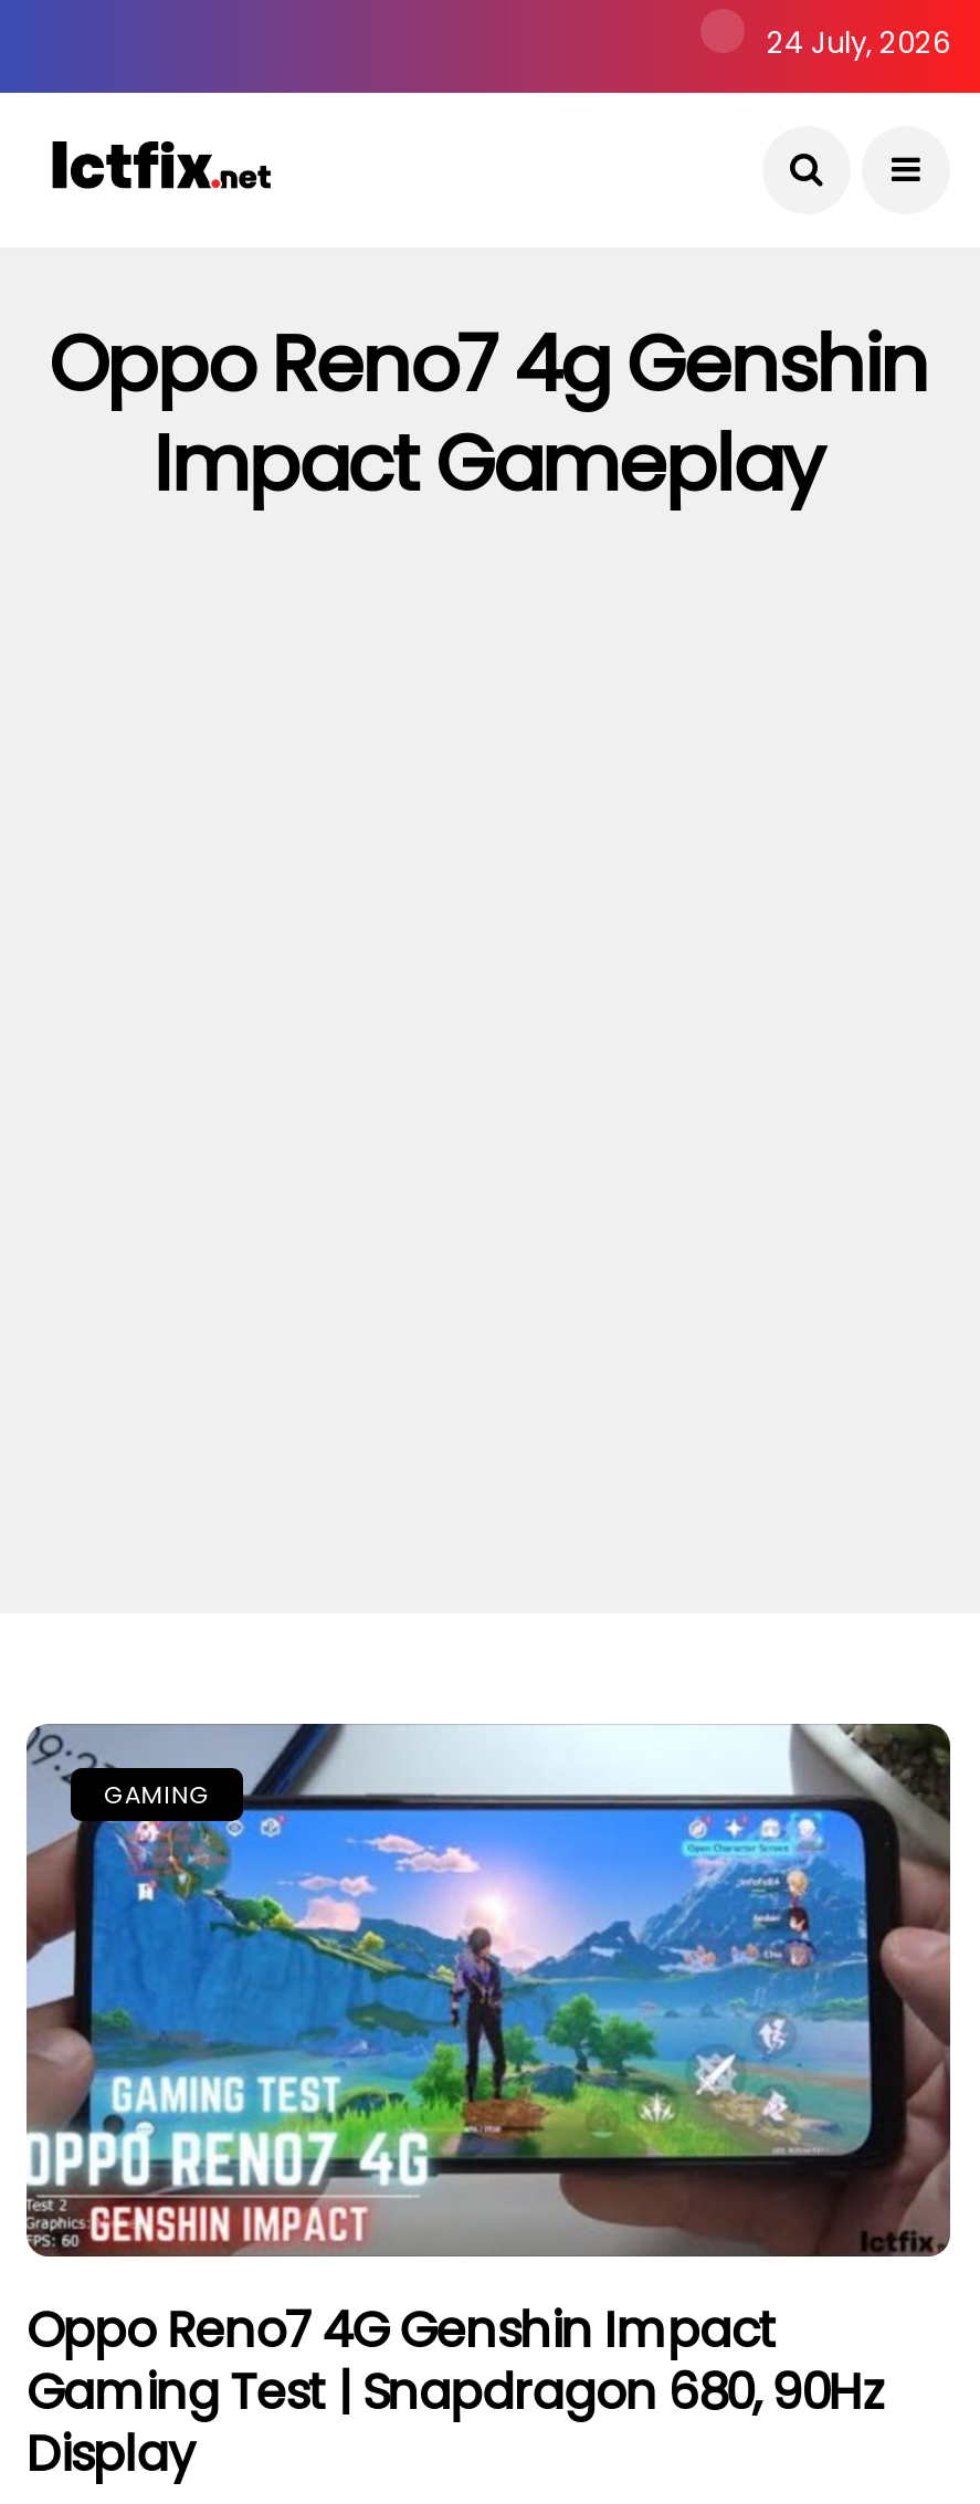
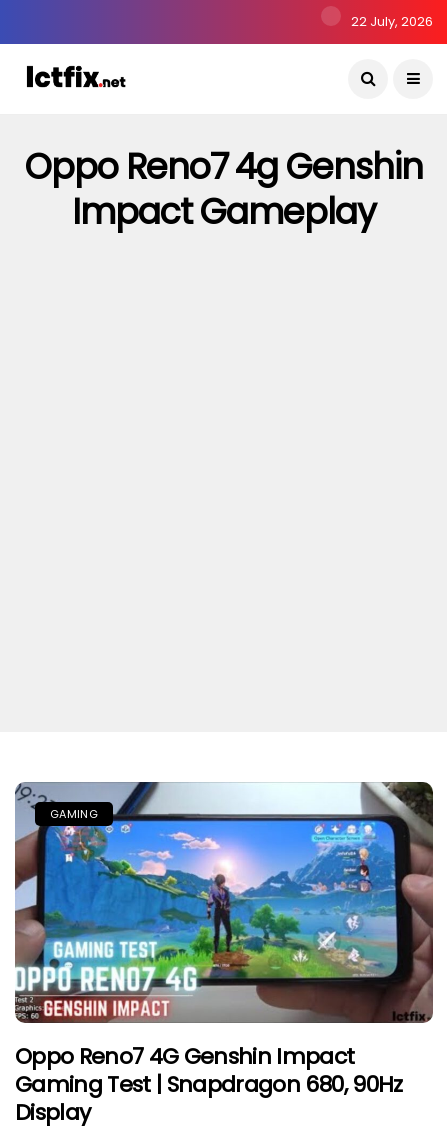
- 24 July, 2026
+ 22 July, 2026
